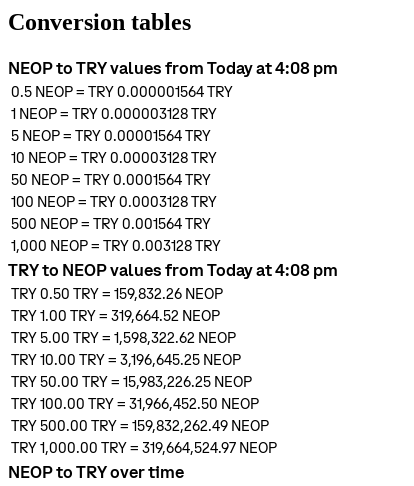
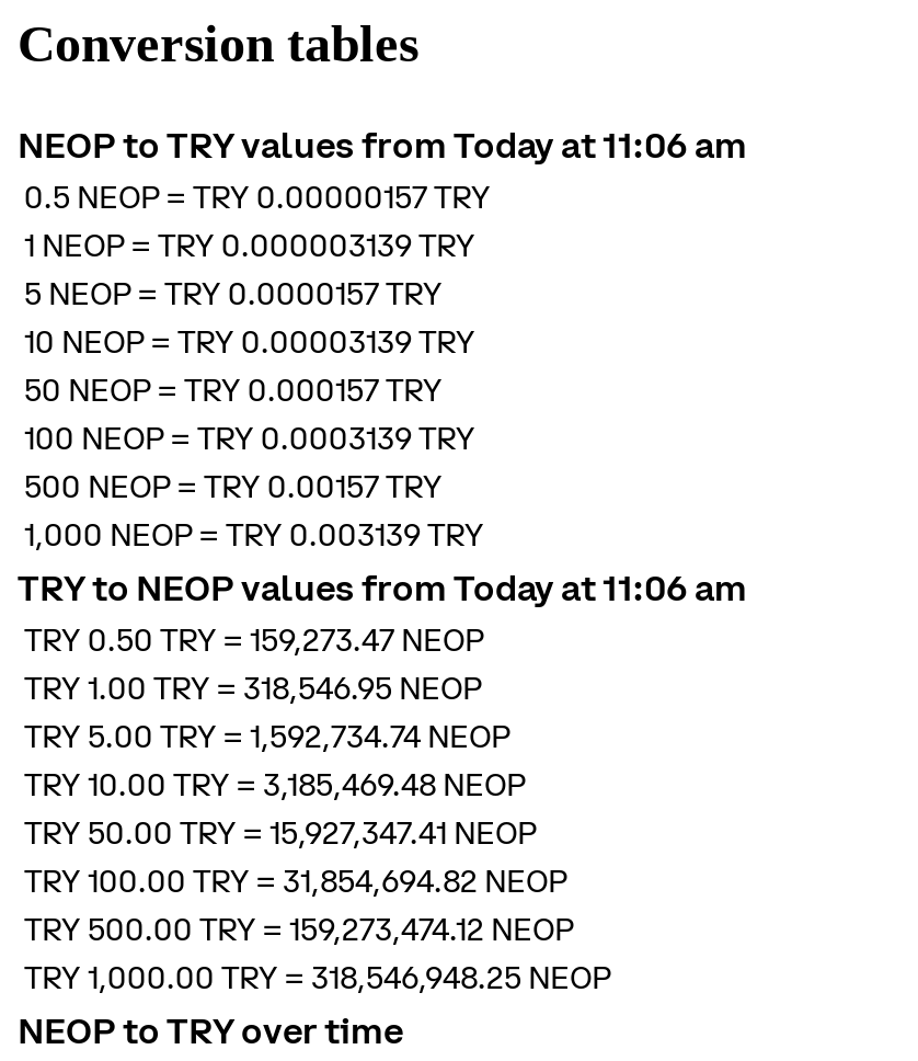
- NEOP to TRY values from Today at 4:08 pm
+ NEOP to TRY values from Today at 11:06 am

- 0.5 NEOP = TRY 0.000001564 TRY
+ 0.5 NEOP = TRY 0.00000157 TRY

- 1 NEOP = TRY 0.000003128 TRY
+ 1 NEOP = TRY 0.000003139 TRY

- 5 NEOP = TRY 0.00001564 TRY
+ 5 NEOP = TRY 0.0000157 TRY

- 10 NEOP = TRY 0.00003128 TRY
+ 10 NEOP = TRY 0.00003139 TRY

- 50 NEOP = TRY 0.0001564 TRY
+ 50 NEOP = TRY 0.000157 TRY

- 100 NEOP = TRY 0.0003128 TRY
+ 100 NEOP = TRY 0.0003139 TRY

- 500 NEOP = TRY 0.001564 TRY
+ 500 NEOP = TRY 0.00157 TRY

- 1,000 NEOP = TRY 0.003128 TRY
+ 1,000 NEOP = TRY 0.003139 TRY

- TRY to NEOP values from Today at 4:08 pm
+ TRY to NEOP values from Today at 11:06 am

- TRY 0.50 TRY = 159,832.26 NEOP
+ TRY 0.50 TRY = 159,273.47 NEOP

- TRY 1.00 TRY = 319,664.52 NEOP
+ TRY 1.00 TRY = 318,546.95 NEOP

- TRY 5.00 TRY = 1,598,322.62 NEOP
+ TRY 5.00 TRY = 1,592,734.74 NEOP

- TRY 10.00 TRY = 3,196,645.25 NEOP
+ TRY 10.00 TRY = 3,185,469.48 NEOP

- TRY 50.00 TRY = 15,983,226.25 NEOP
+ TRY 50.00 TRY = 15,927,347.41 NEOP

- TRY 100.00 TRY = 31,966,452.50 NEOP
+ TRY 100.00 TRY = 31,854,694.82 NEOP

- TRY 500.00 TRY = 159,832,262.49 NEOP
+ TRY 500.00 TRY = 159,273,474.12 NEOP

- TRY 1,000.00 TRY = 319,664,524.97 NEOP
+ TRY 1,000.00 TRY = 318,546,948.25 NEOP
